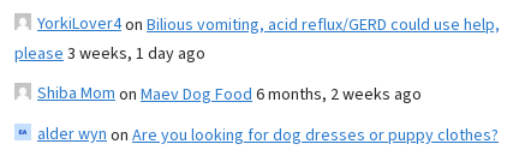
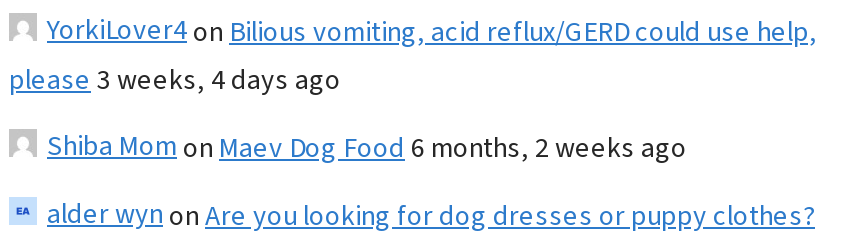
- please 3 weeks, 1 day ago
+ please 3 weeks, 4 days ago
